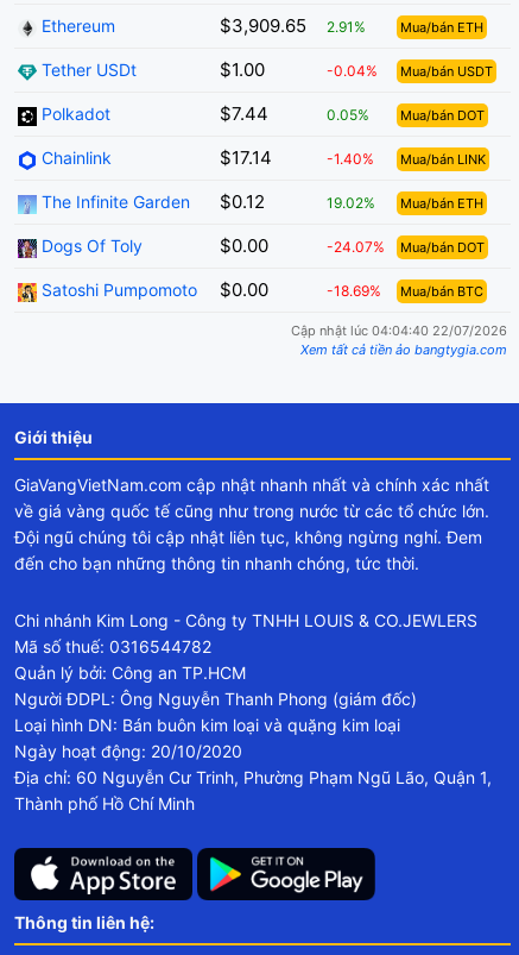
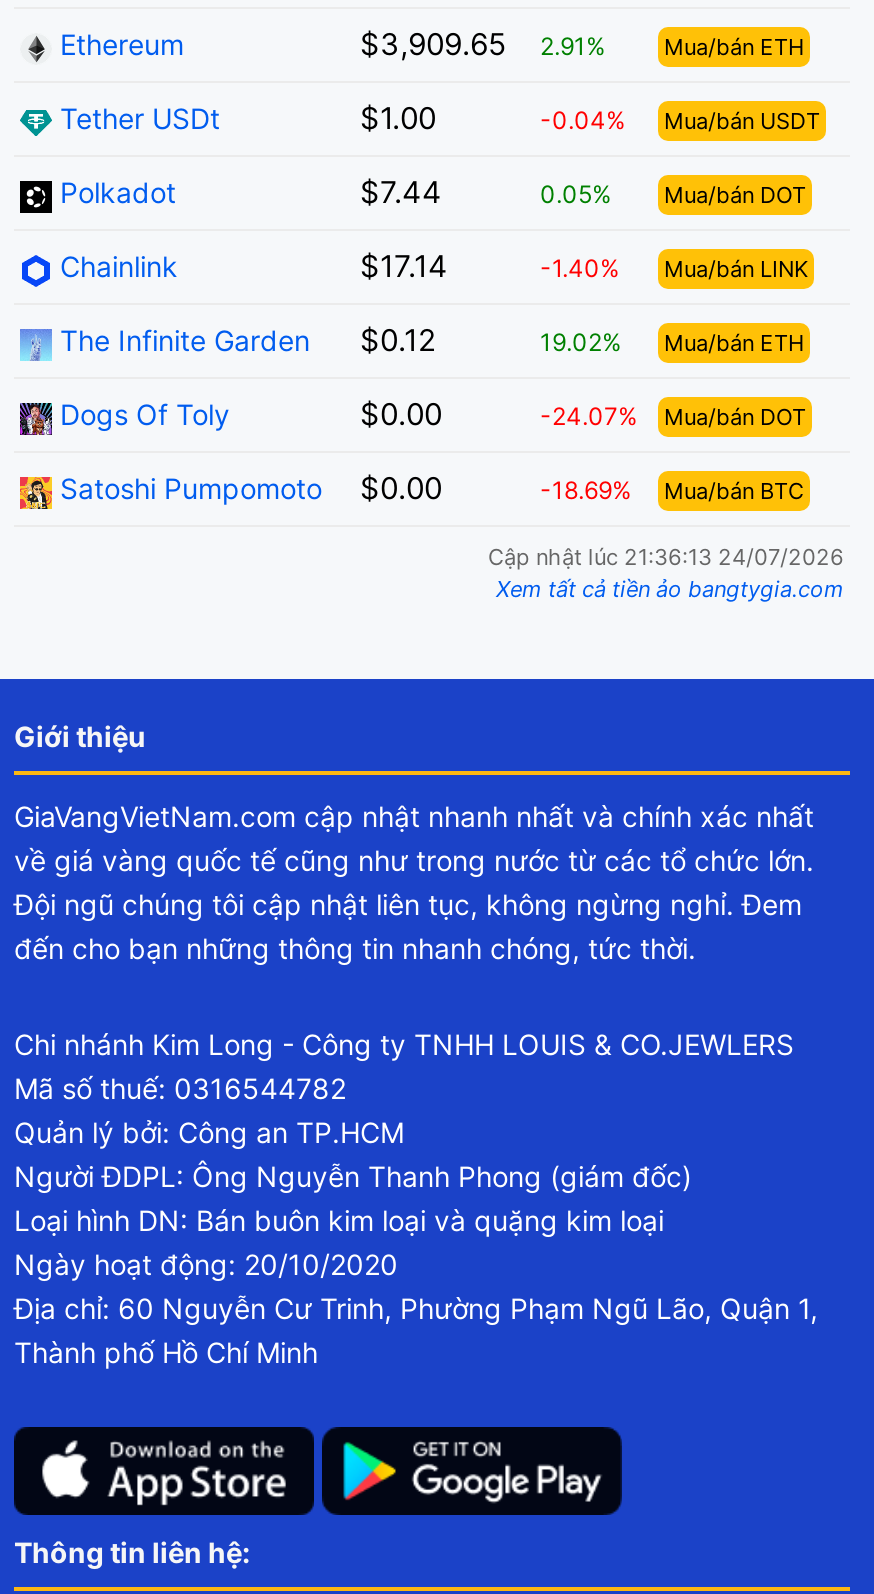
- Cập nhật lúc 04:04:40 22/07/2026
+ Cập nhật lúc 21:36:13 24/07/2026
